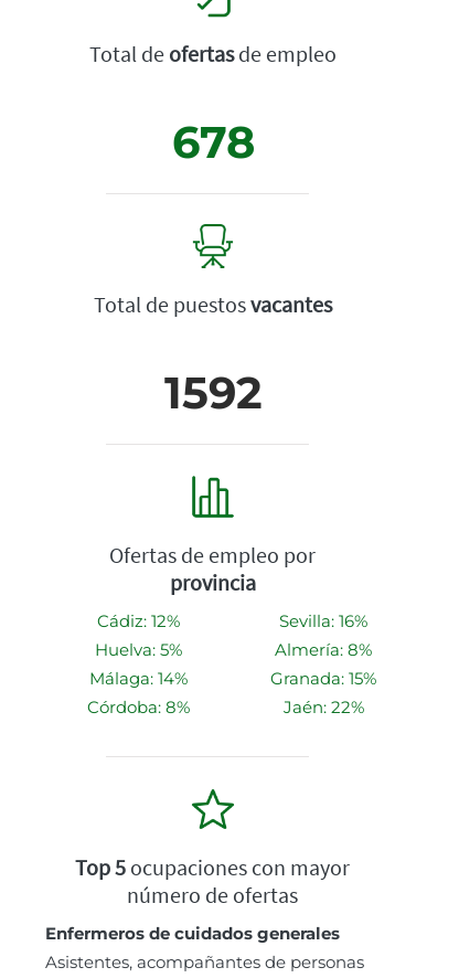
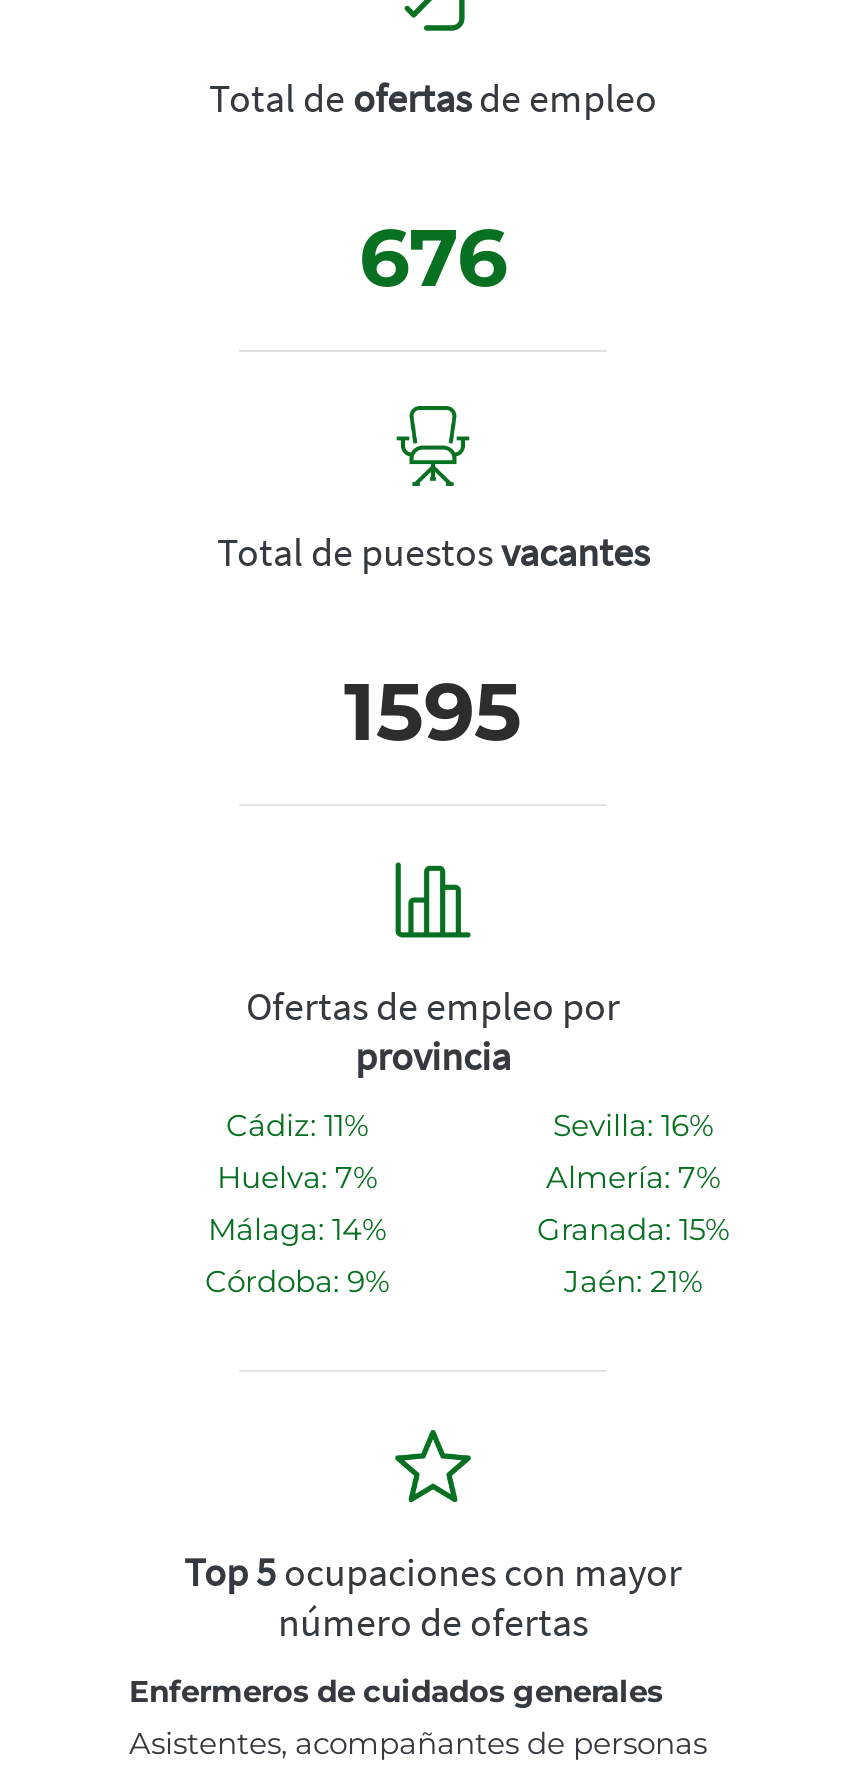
- 678
+ 676

- 1592
+ 1595

- Cádiz: 12%
+ Cádiz: 11%

- Huelva: 5%
+ Huelva: 7%

- Almería: 8%
+ Almería: 7%

- Córdoba: 8%
+ Córdoba: 9%

- Jaén: 22%
+ Jaén: 21%
